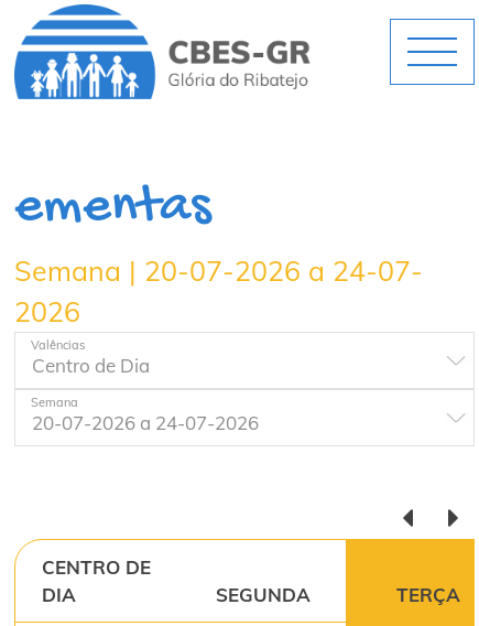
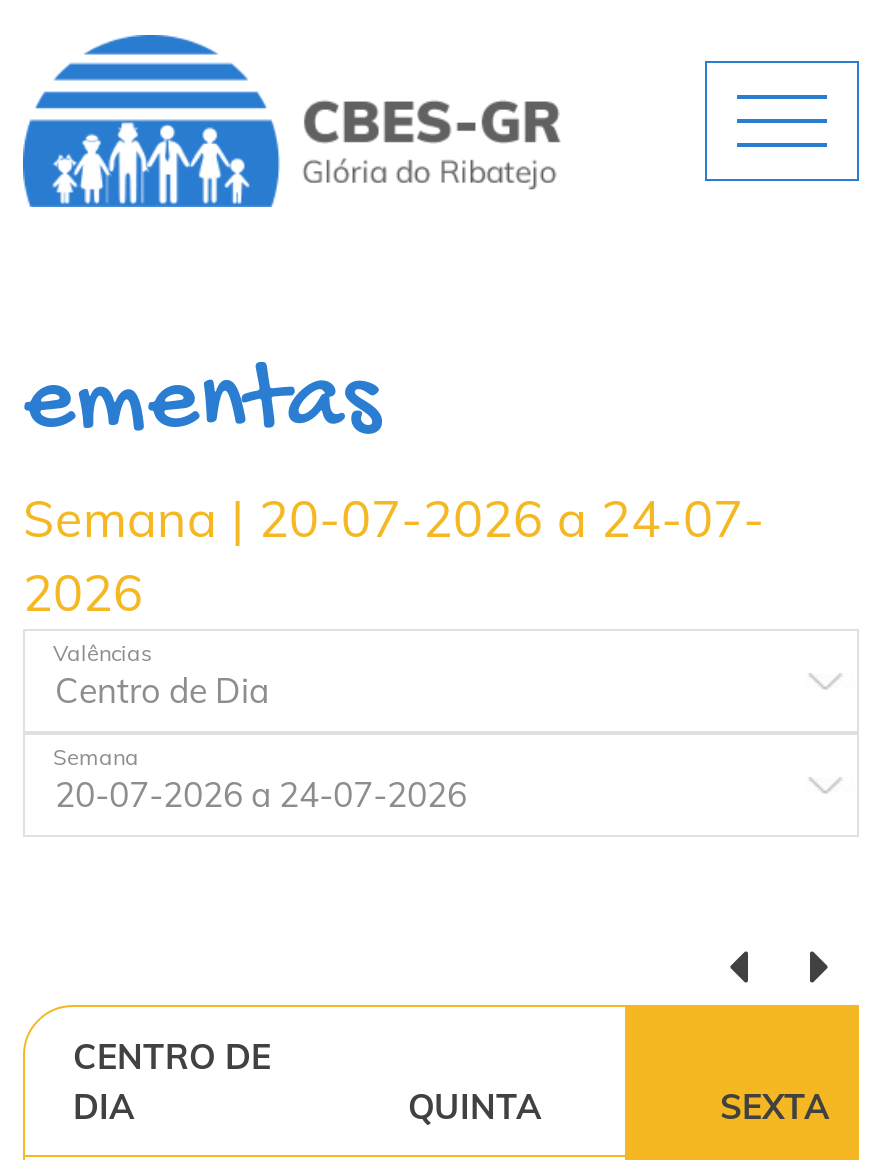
- SEGUNDA
- TERÇA
+ QUINTA
+ SEXTA
